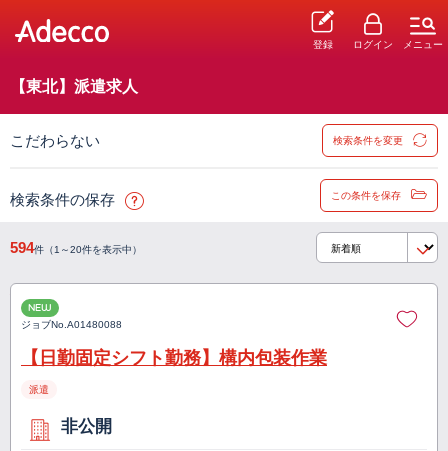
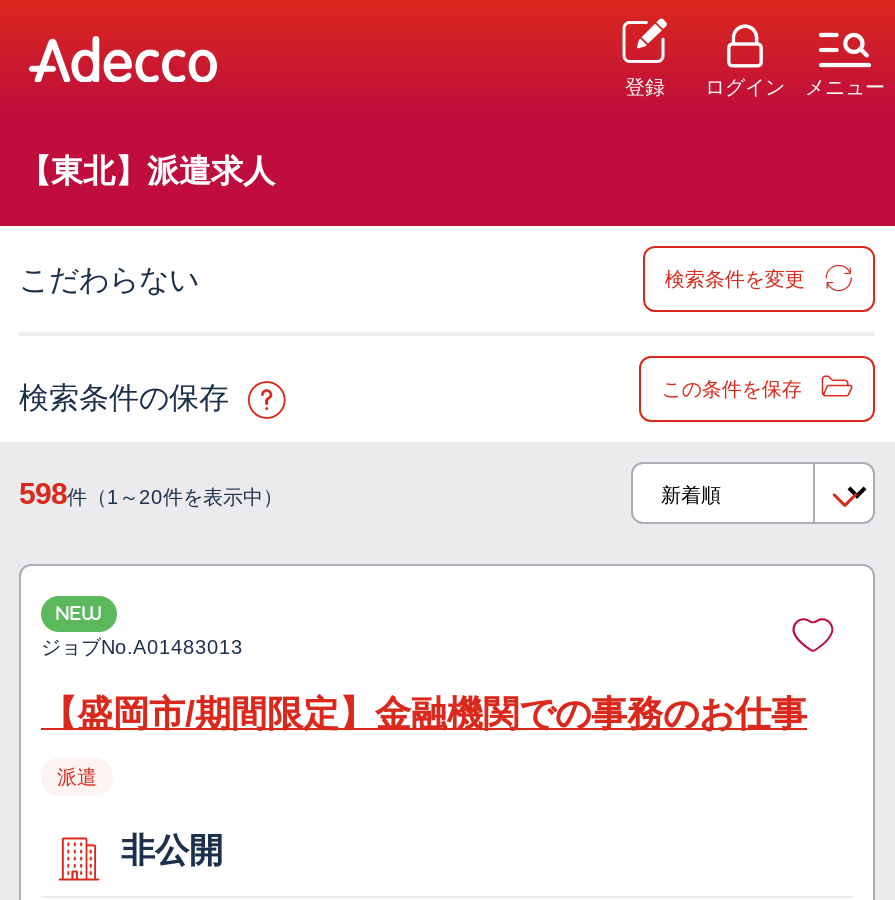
- 594件（1～20件を表示中）
+ 598件（1～20件を表示中）

- ジョブNo. A01480088
+ ジョブNo. A01483013

- 【日勤固定シフト勤務】構内包装作業
+ 【盛岡市/期間限定】金融機関での事務のお仕事
